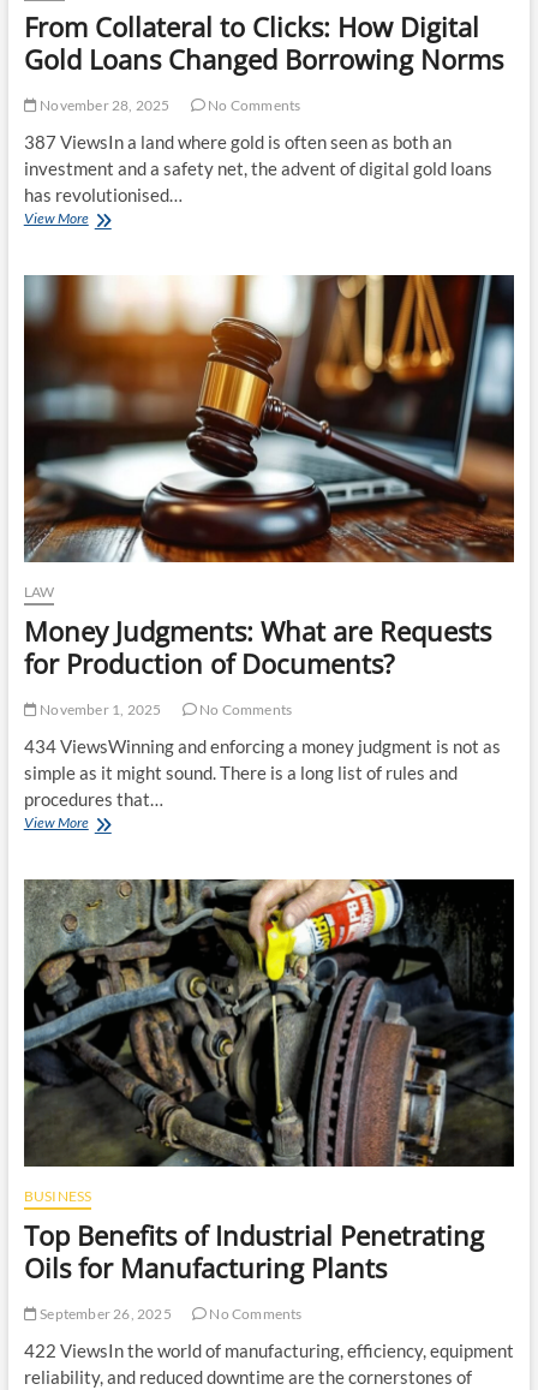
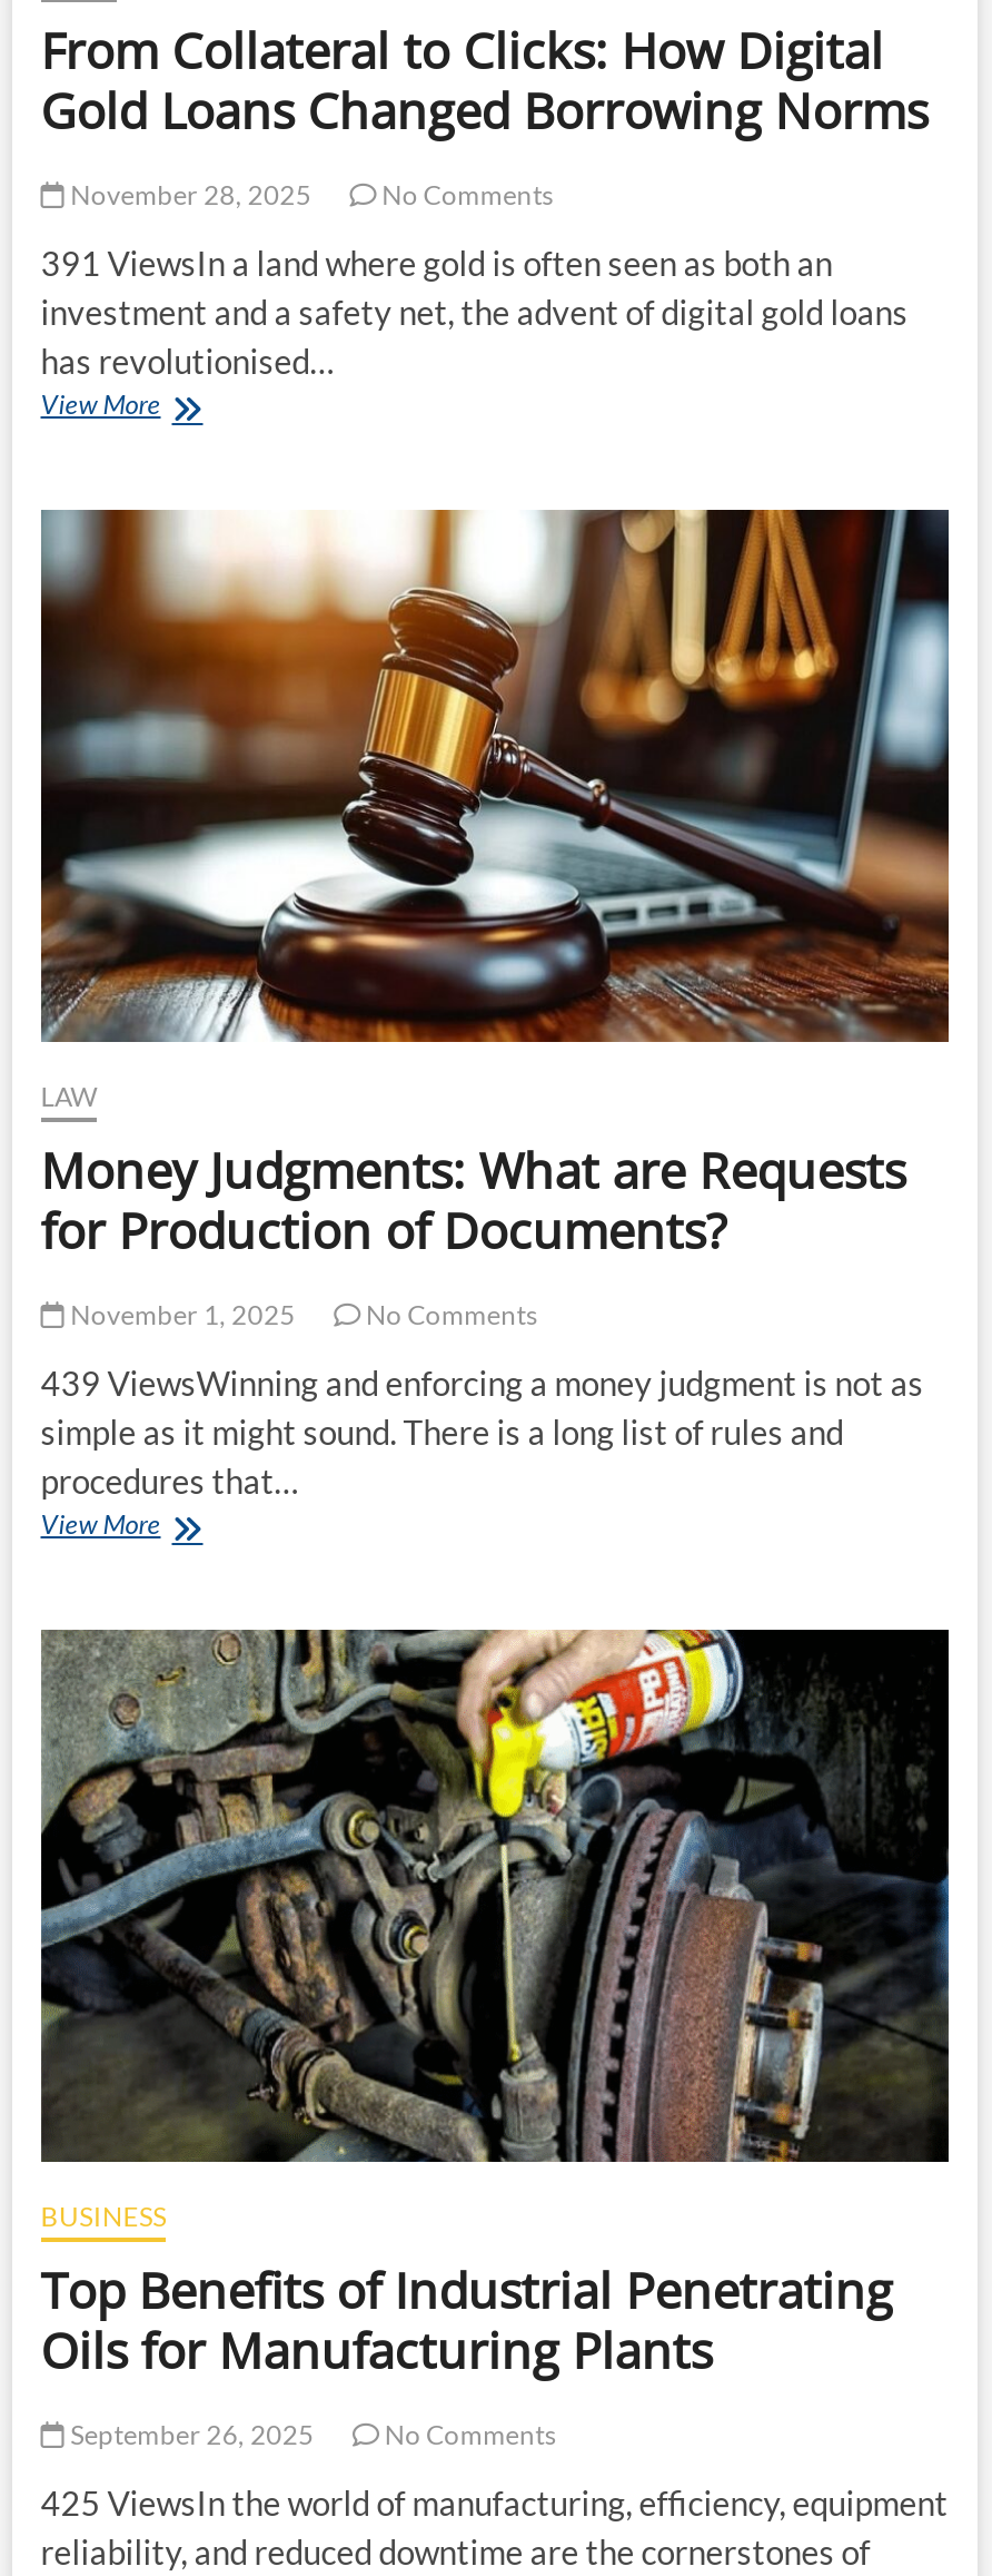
- 387 ViewsIn a land where gold is often seen as both an
+ 391 ViewsIn a land where gold is often seen as both an

- 434 ViewsWinning and enforcing a money judgment is not as
+ 439 ViewsWinning and enforcing a money judgment is not as

- 422 ViewsIn the world of manufacturing, efficiency, equipment
+ 425 ViewsIn the world of manufacturing, efficiency, equipment
